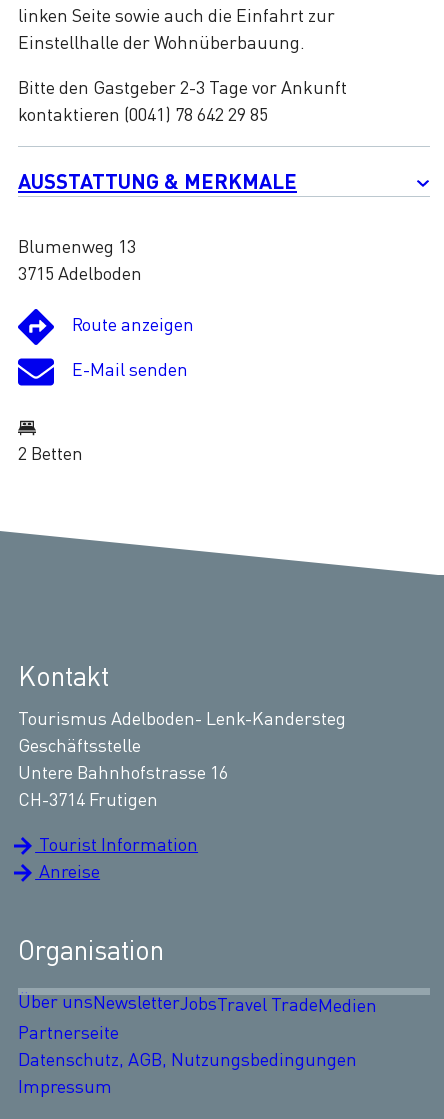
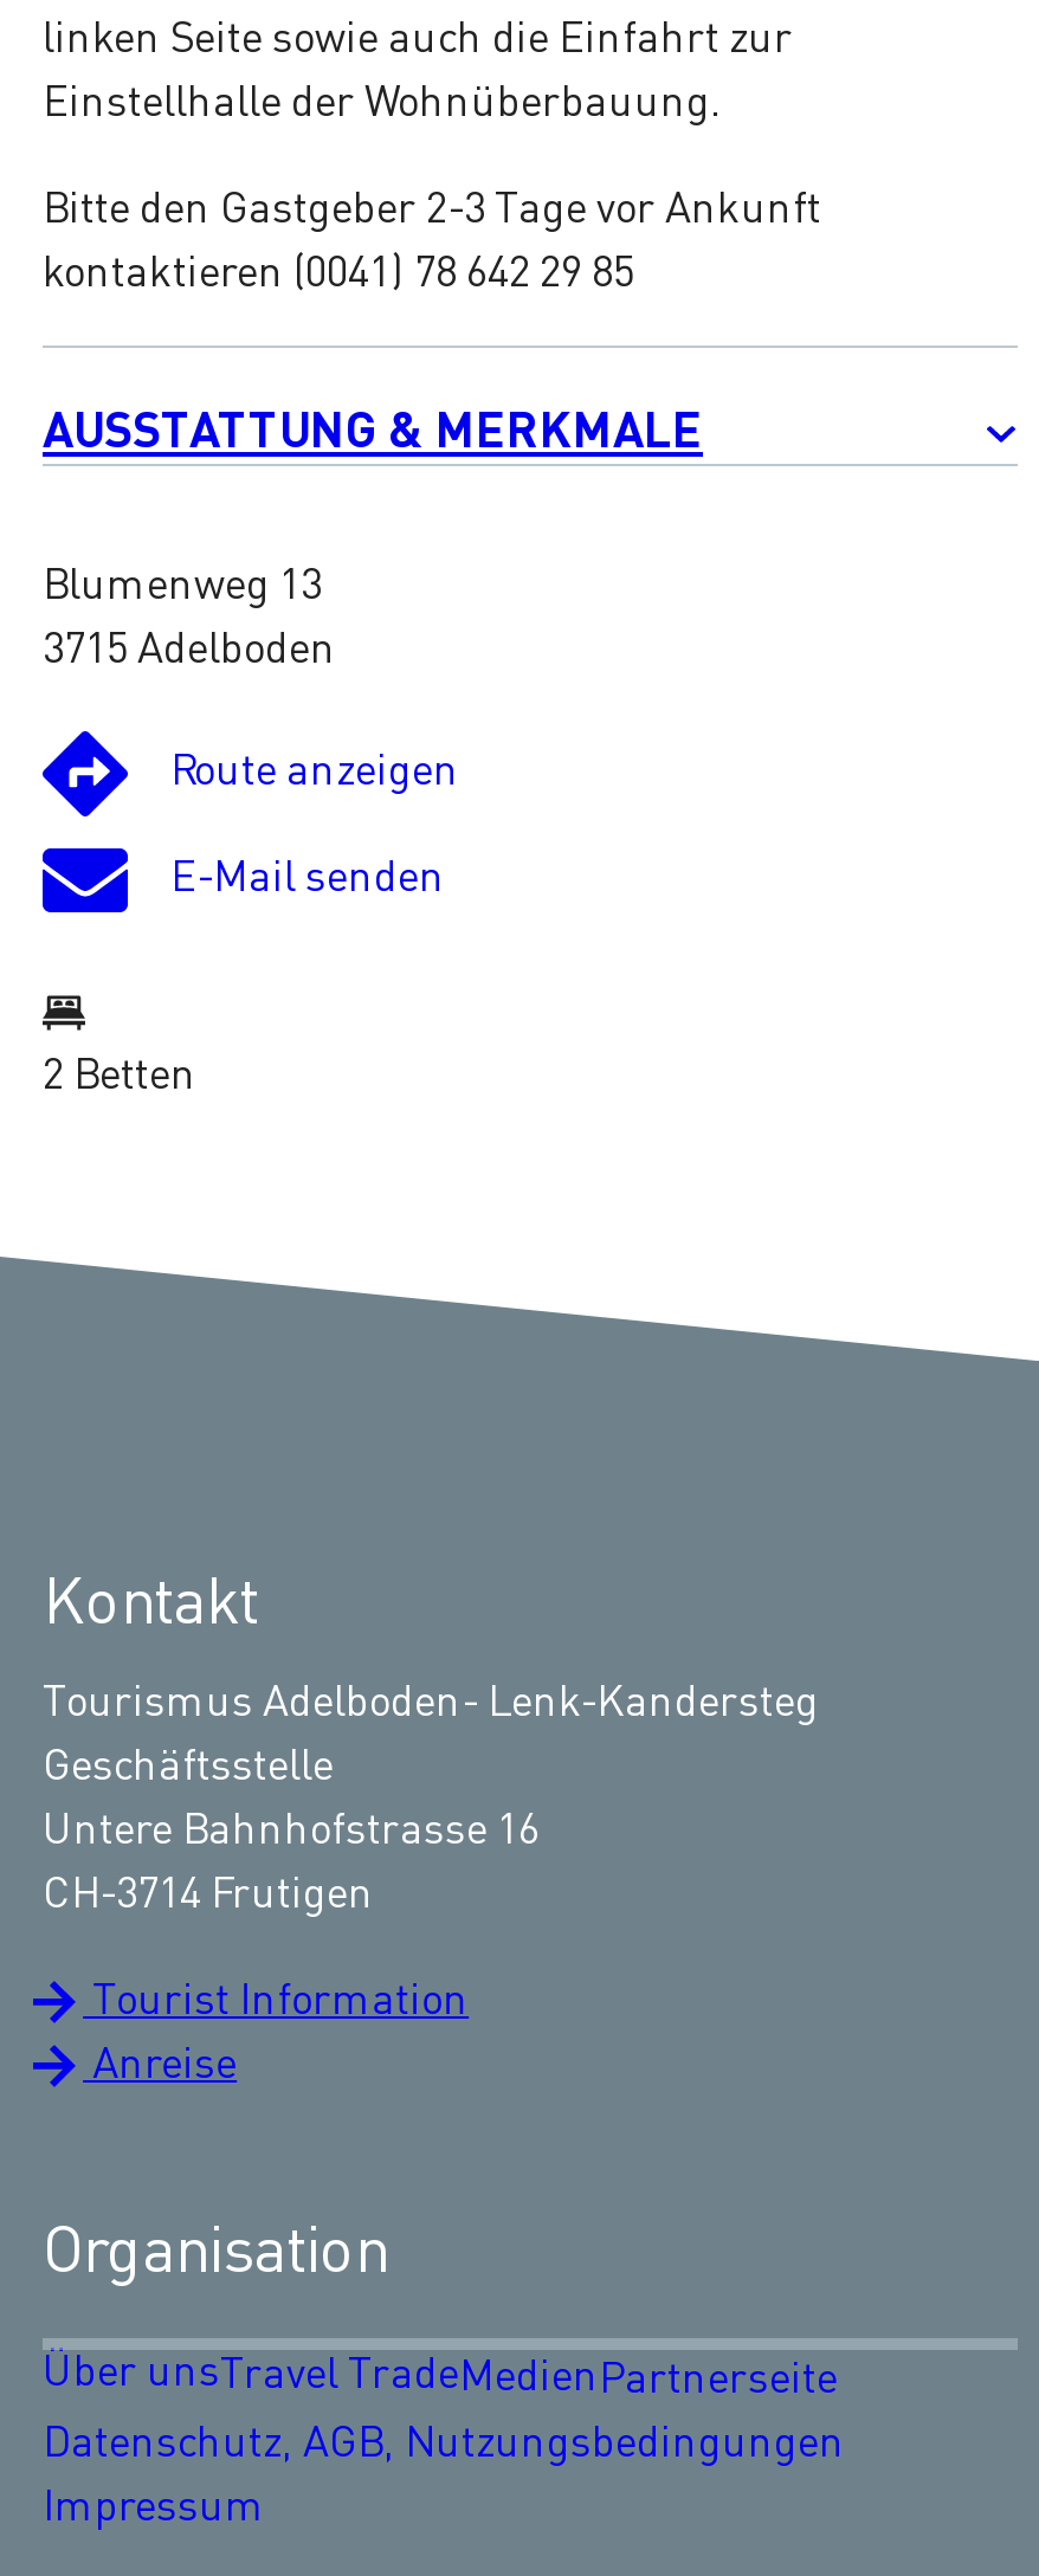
- Über unsNewsletterJobsTravel TradeMedien
- Partnerseite
+ Über unsTravel TradeMedien Partnerseite
